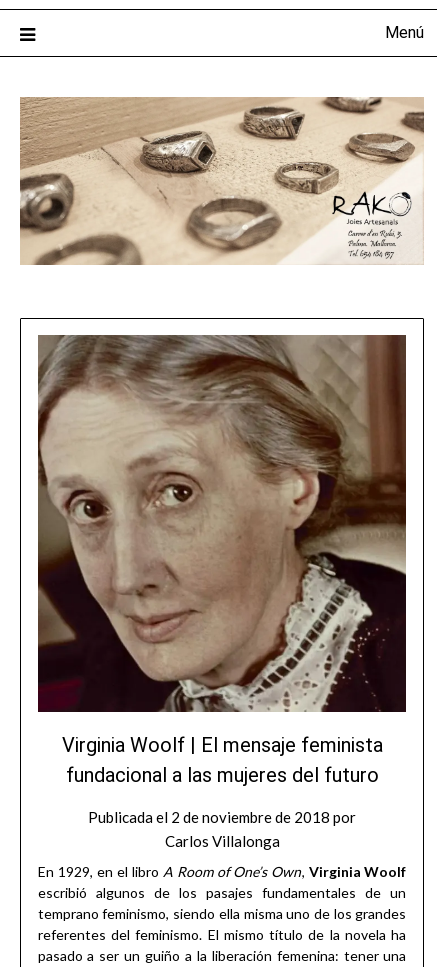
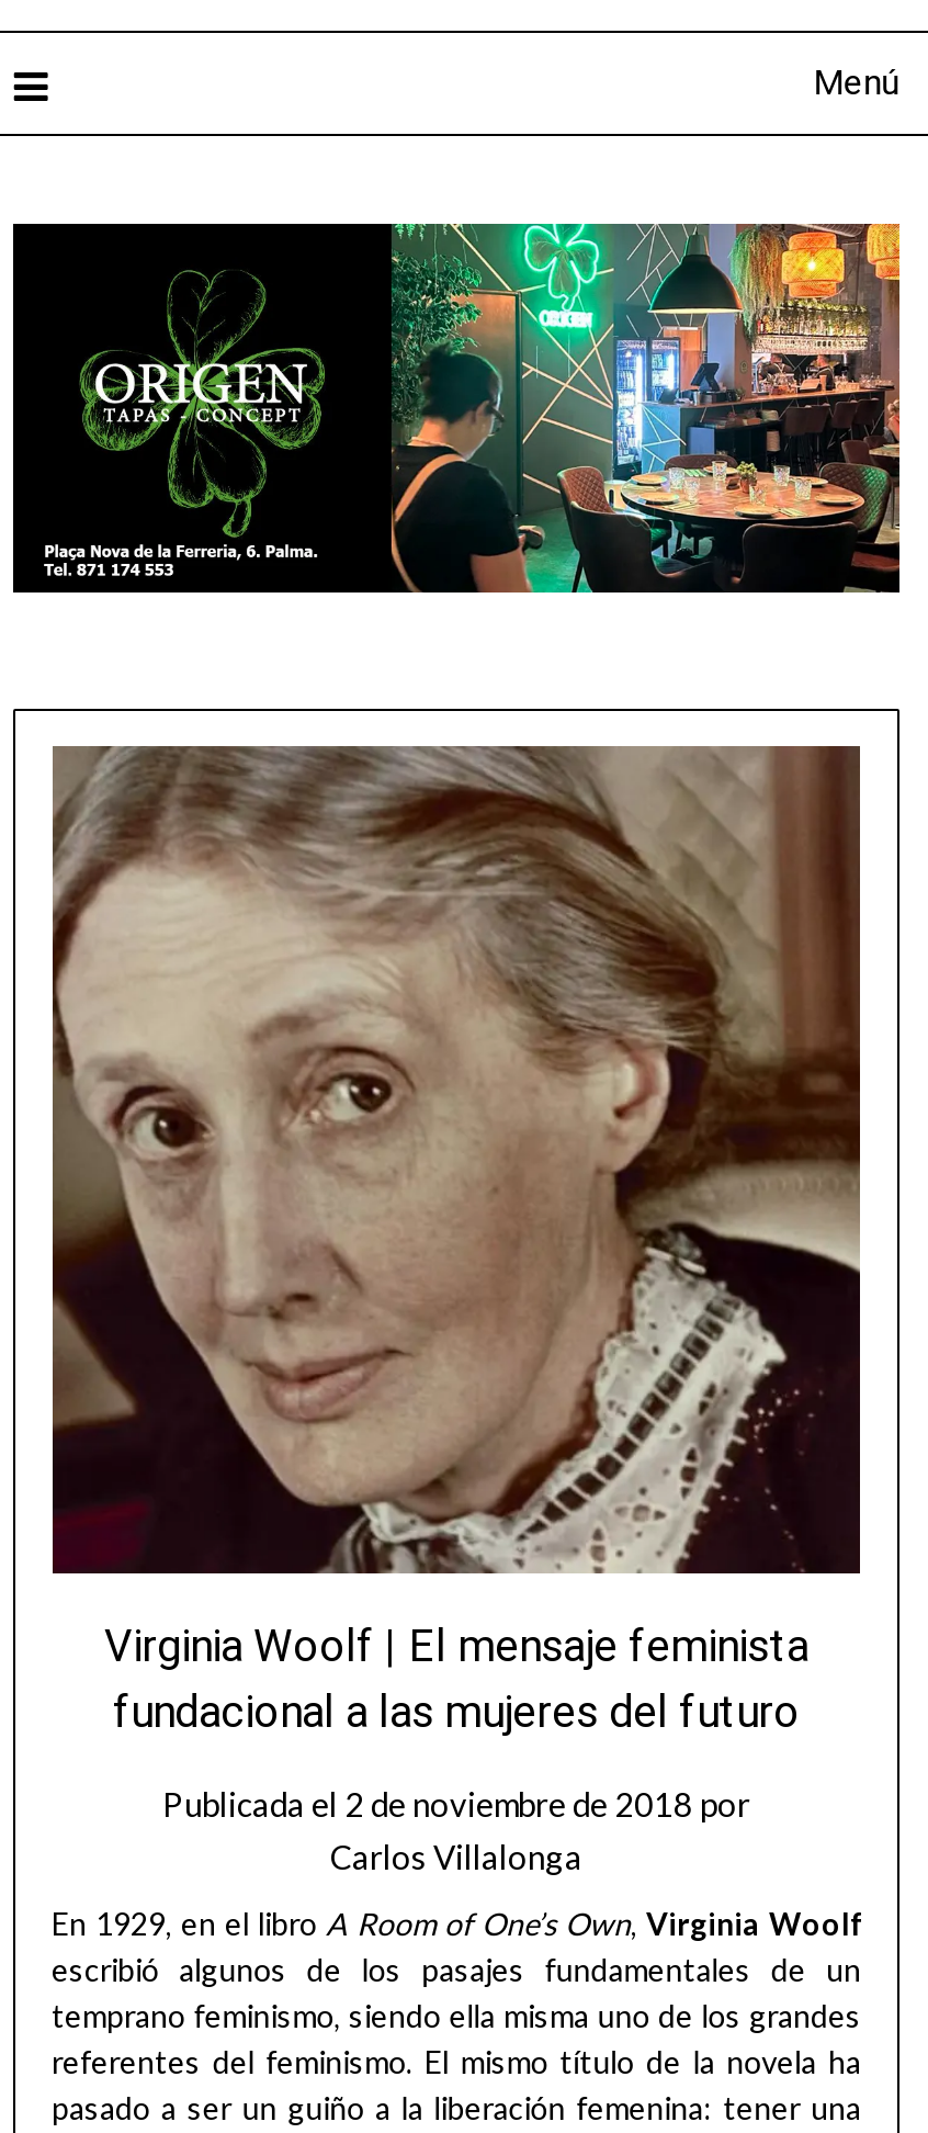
- [image]
+ [image]
